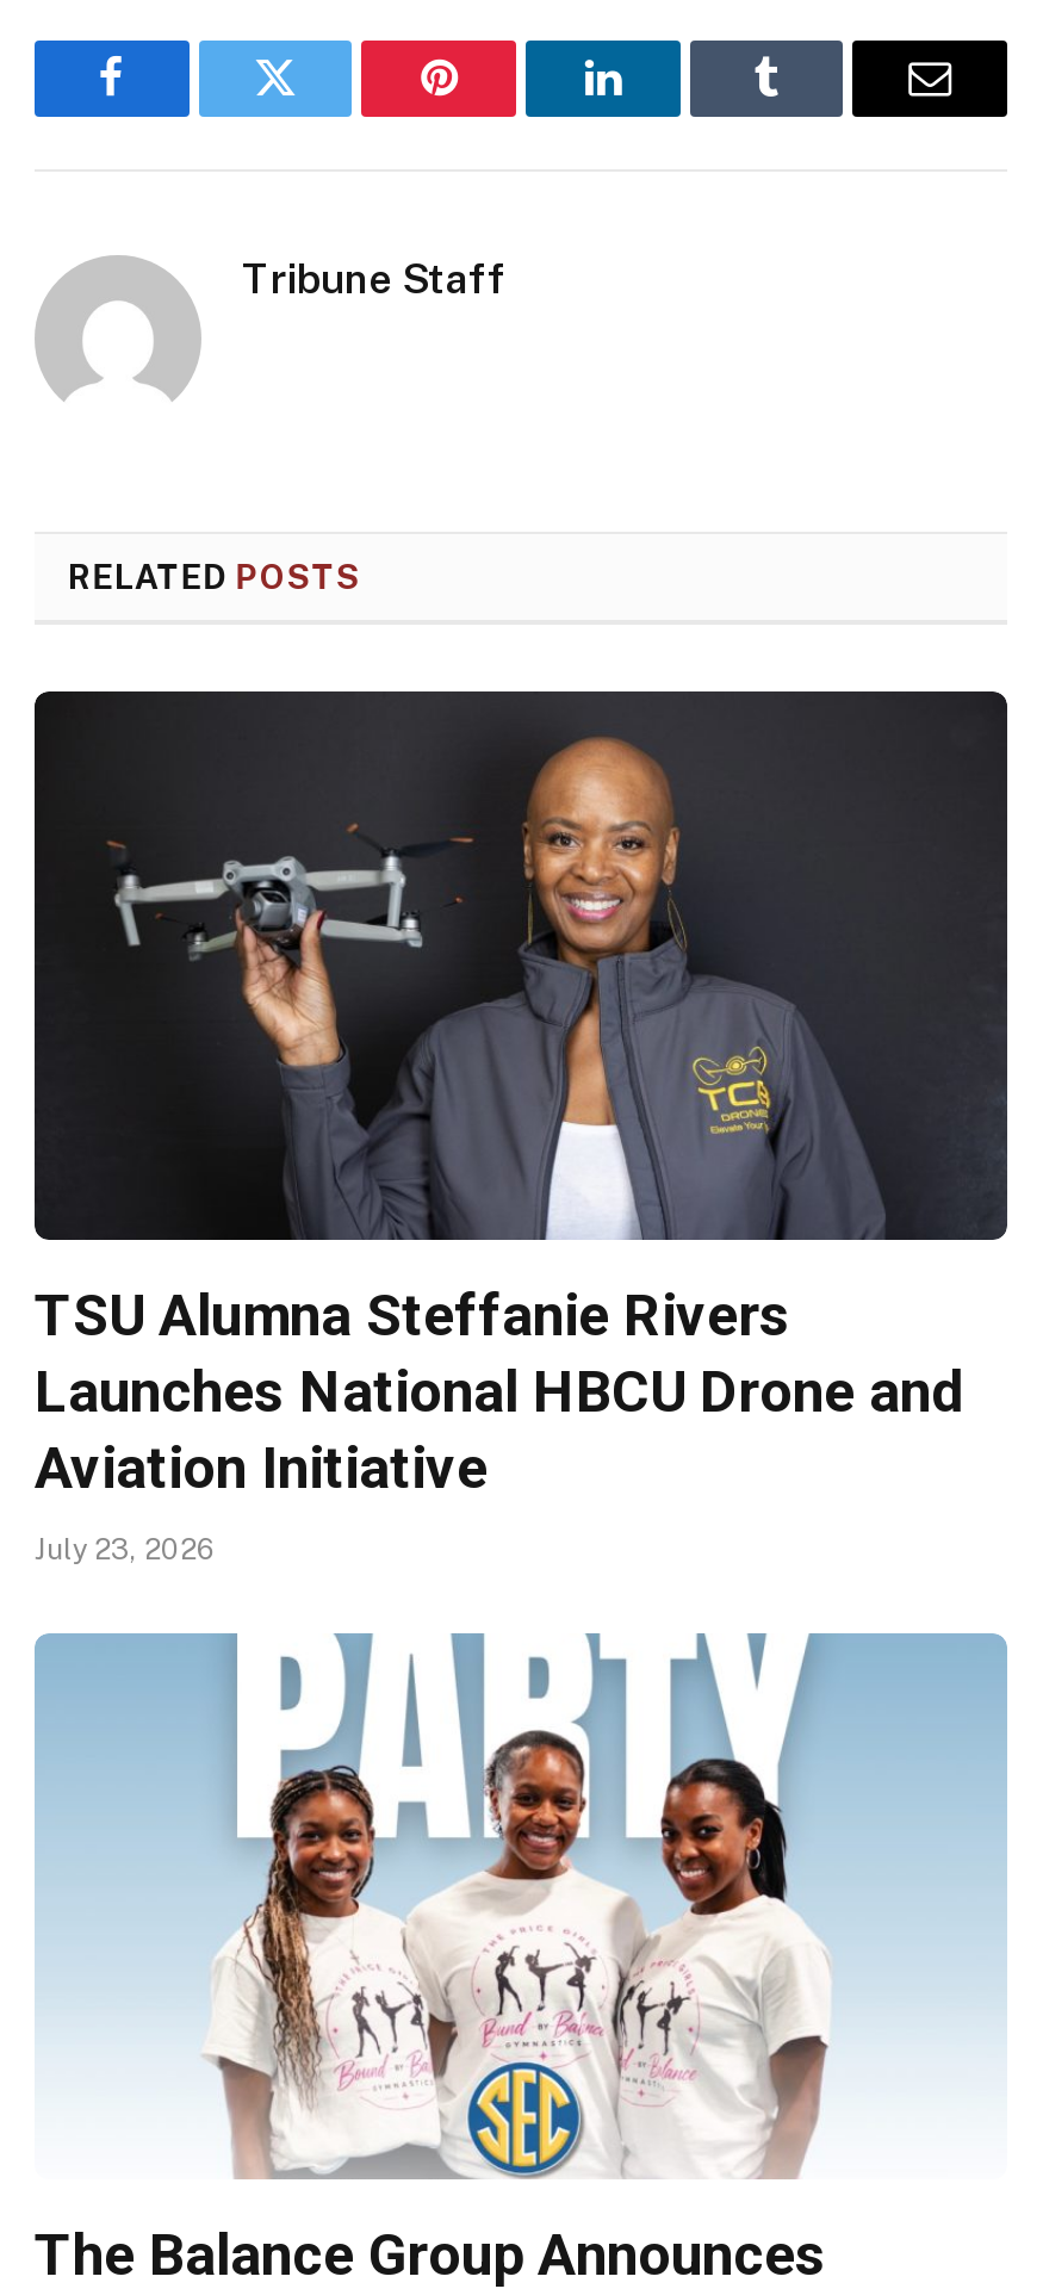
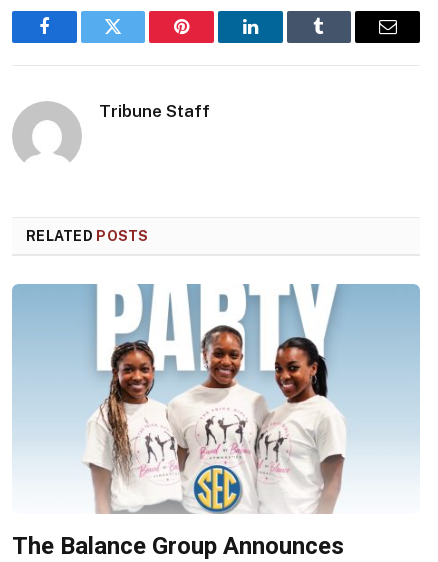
- [image]
- TSU Alumna Steffanie Rivers
- Launches National HBCU Drone and
- Aviation Initiative
- July 23, 2026
